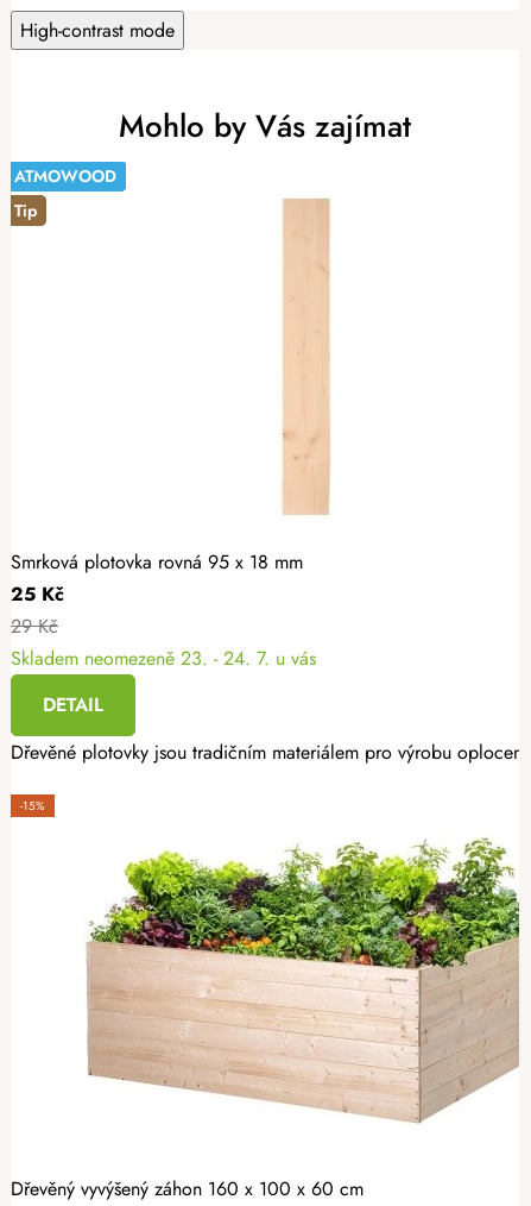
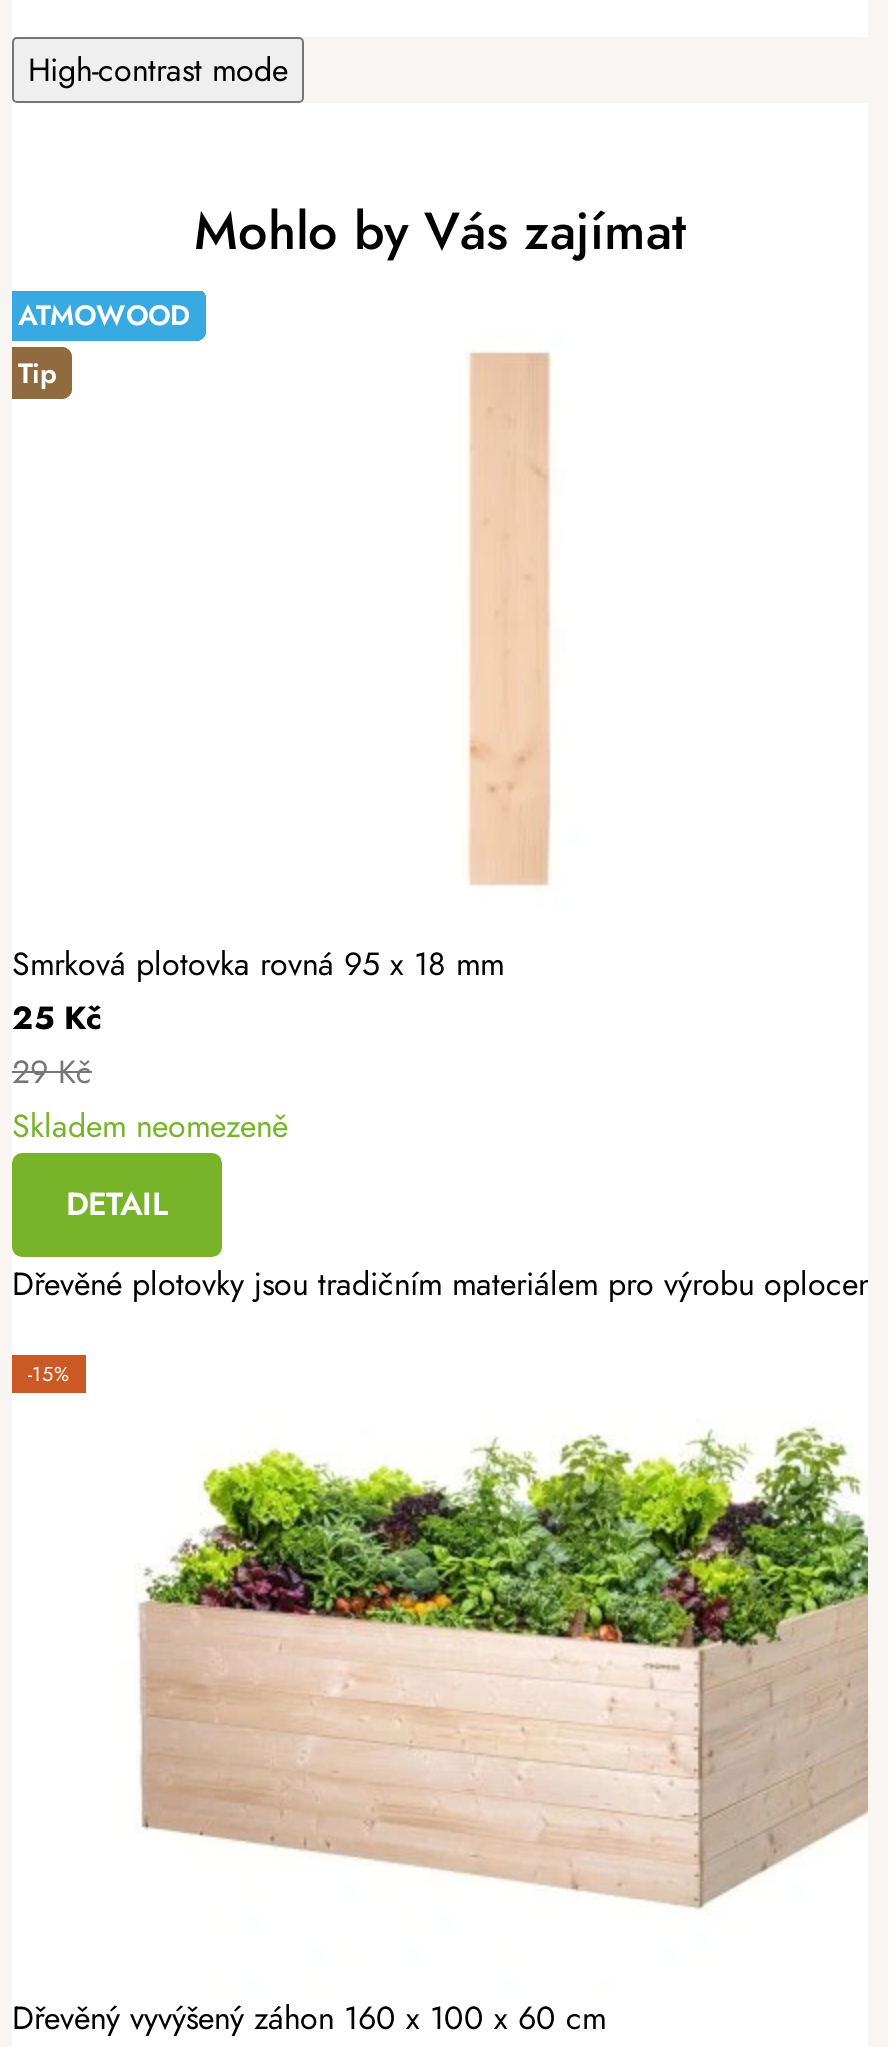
- Skladem neomezeně 23. - 24. 7. u vás
+ Skladem neomezeně
